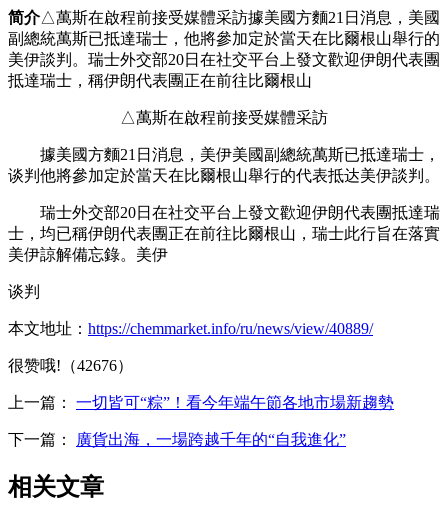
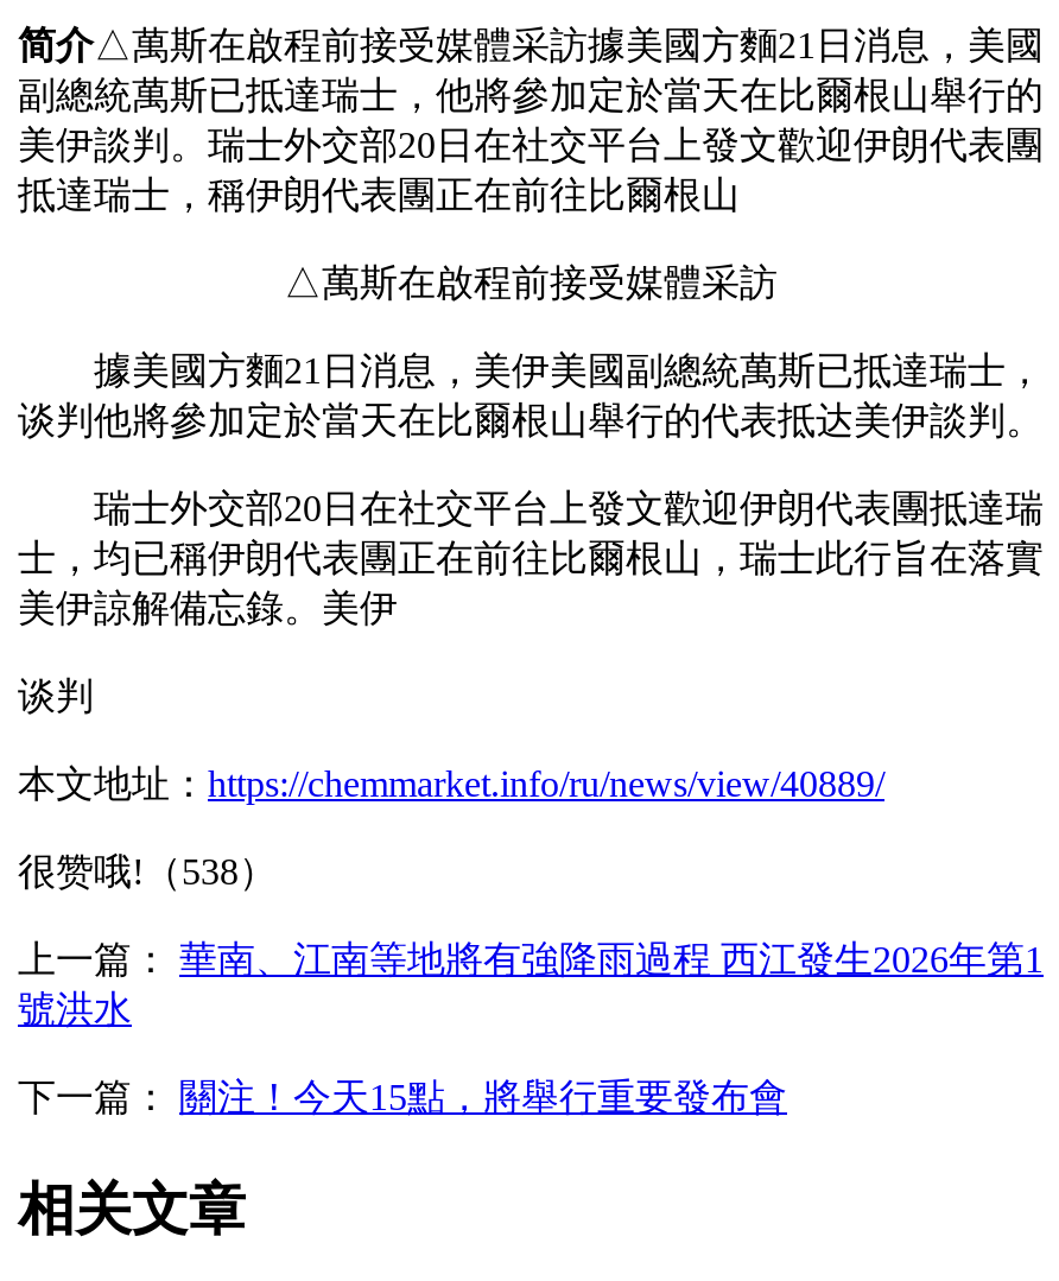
- 很赞哦!（42676）
+ 很赞哦!（538）

- 上一篇：一切皆可“粽”！看今年端午節各地市場新趨勢
+ 上一篇：華南、江南等地將有強降雨過程 西江發生2026年第1
+ 號洪水

- 下一篇：廣貨出海，一場跨越千年的“自我進化”
+ 下一篇：關注！今天15點，將舉行重要發布會
